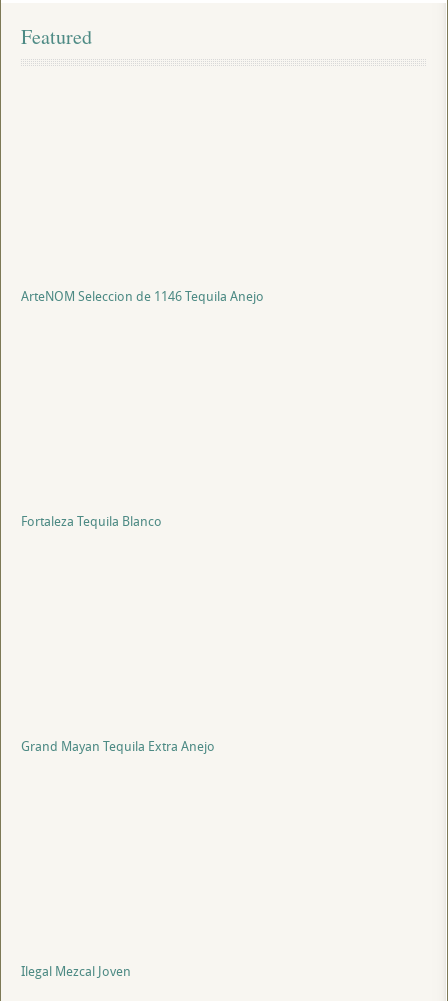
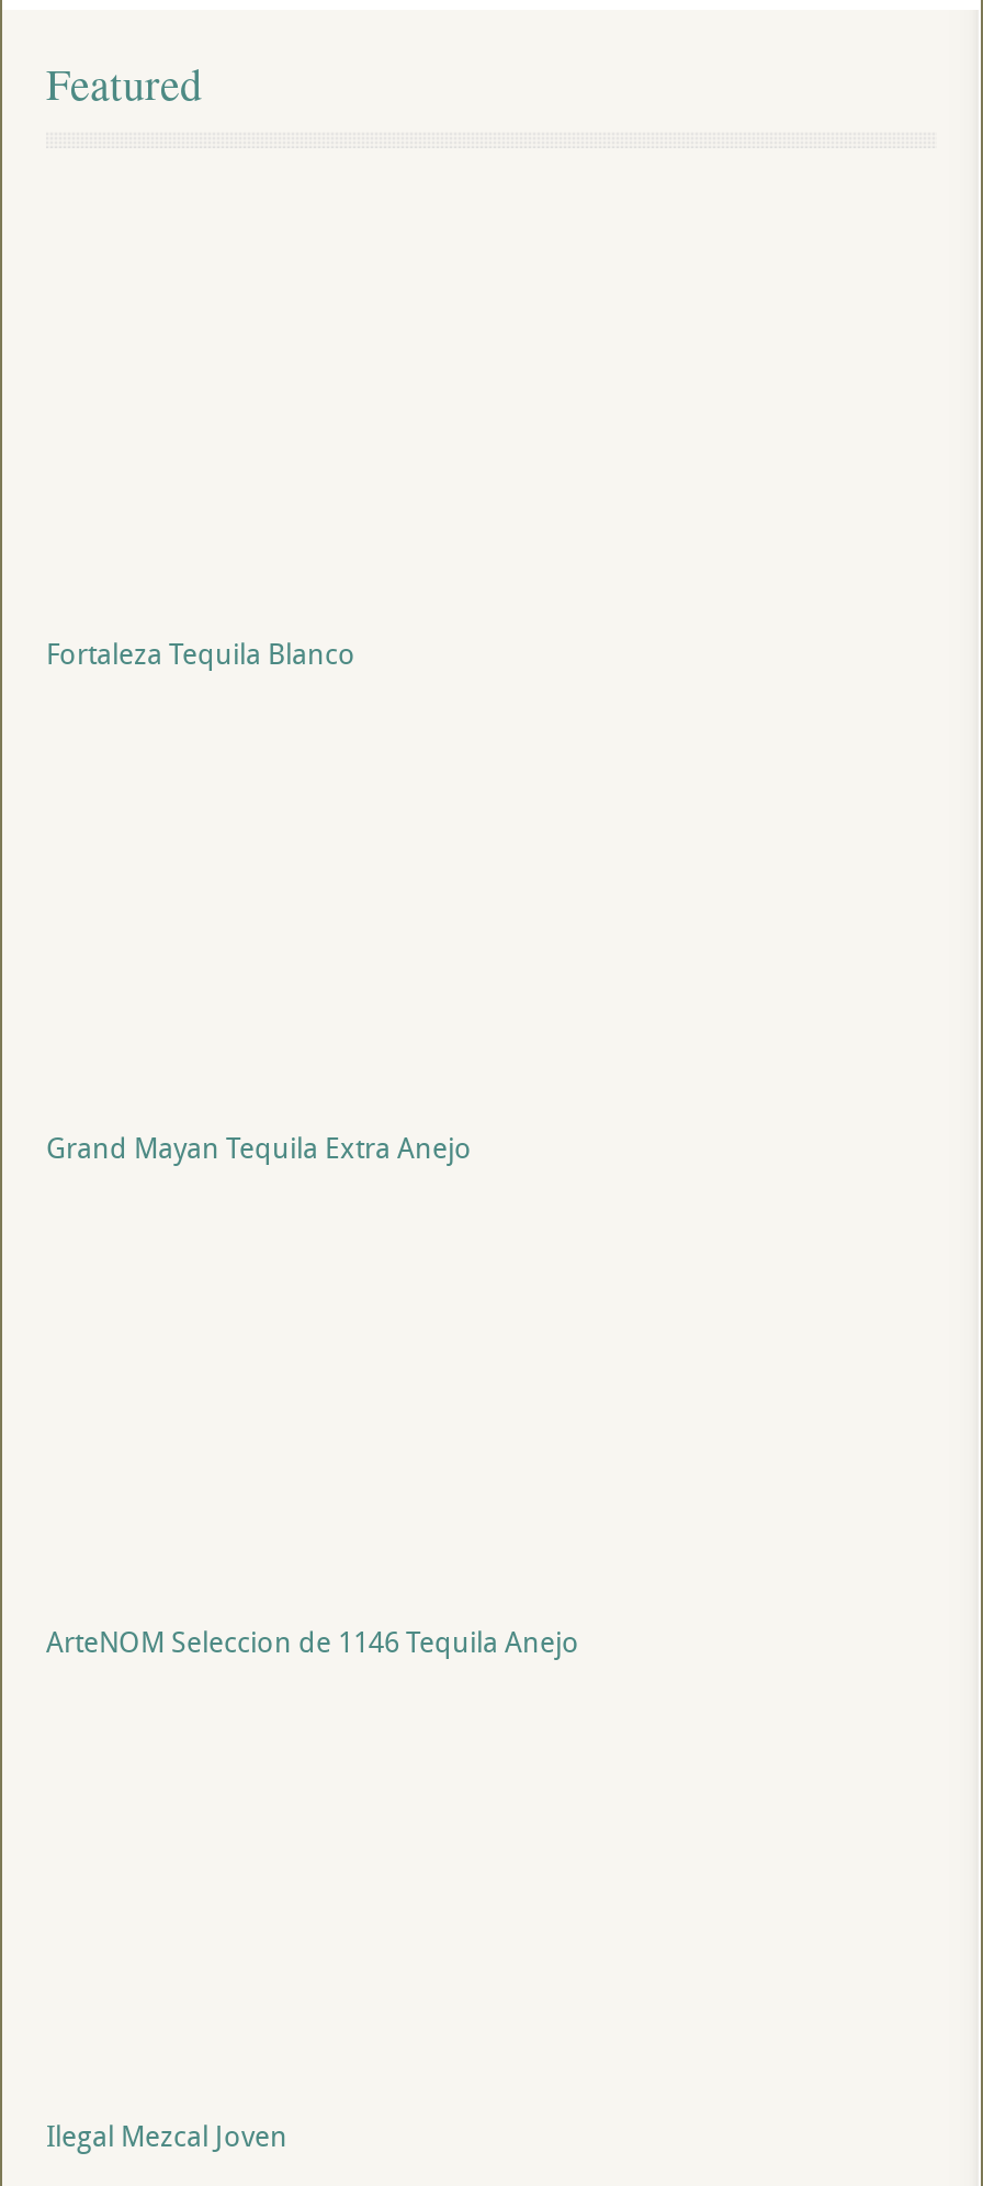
moved down: ArteNOM Seleccion de 1146 Tequila Anejo

moved up: Fortaleza Tequila Blanco | Grand Mayan Tequila Extra Anejo
